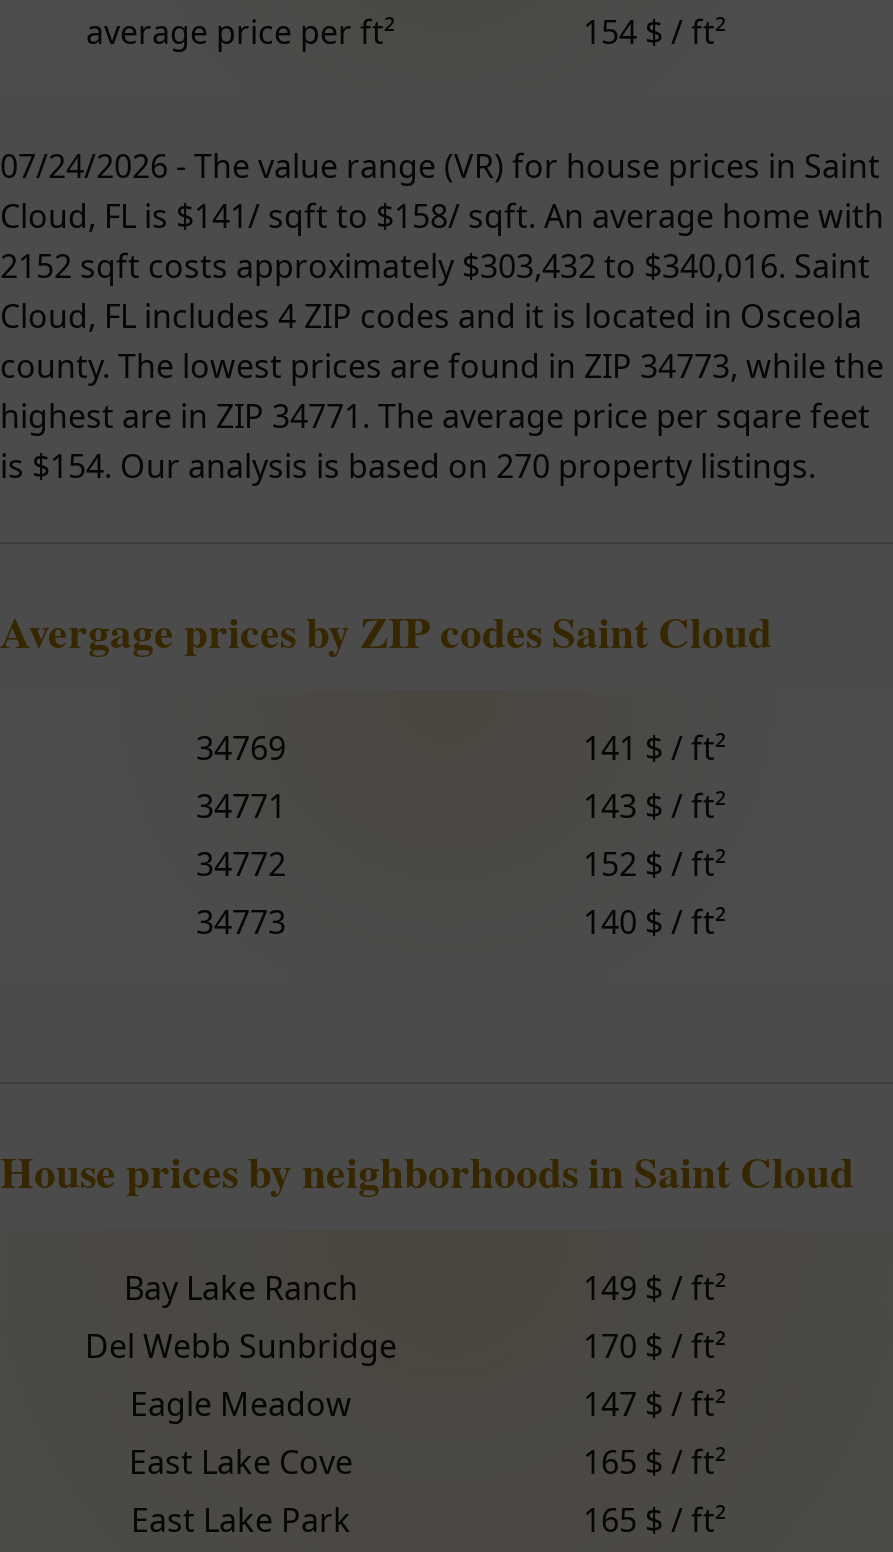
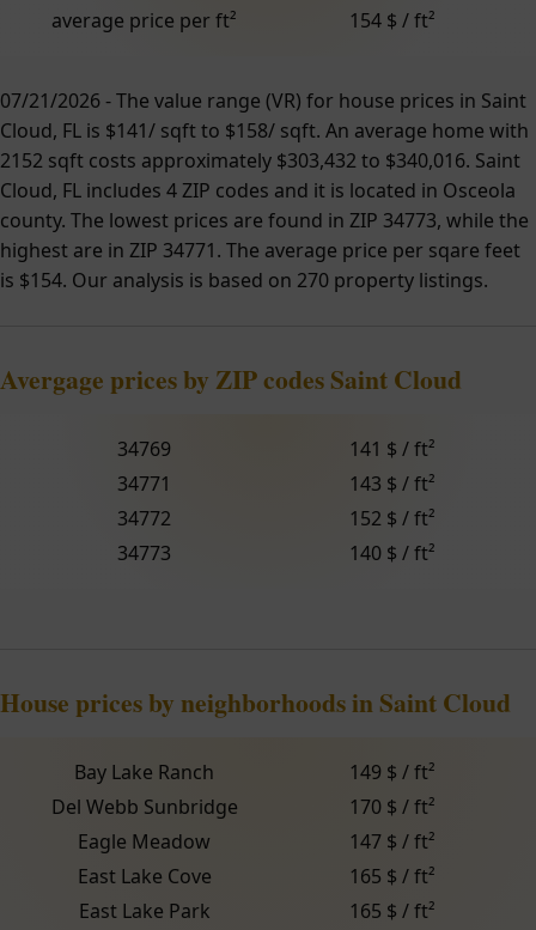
- 07/24/2026 - The value range (VR) for house prices in Saint
+ 07/21/2026 - The value range (VR) for house prices in Saint
